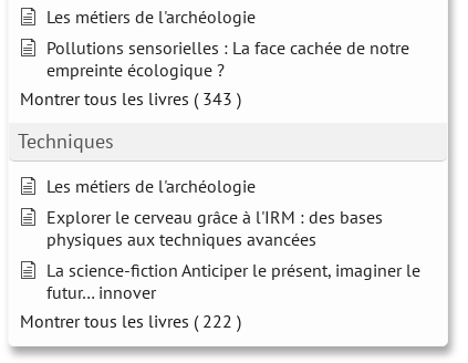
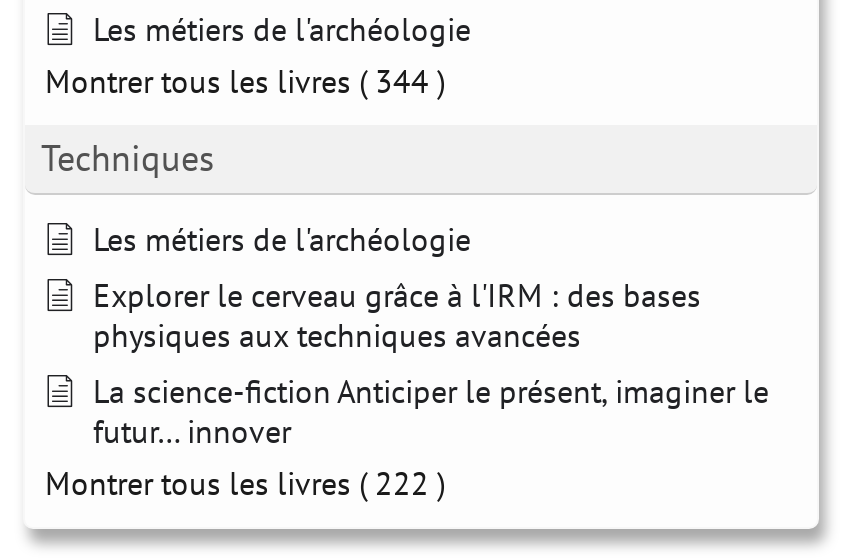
- Pollutions sensorielles : La face cachée de notre
- empreinte écologique ?
- Montrer tous les livres ( 343 )
+ Montrer tous les livres ( 344 )
